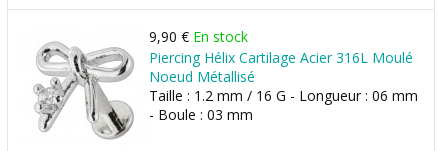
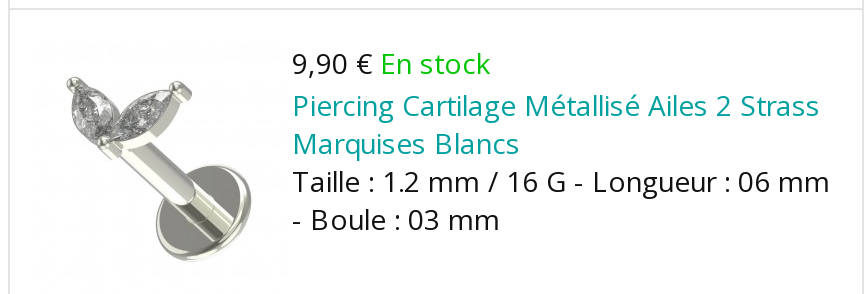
- [image]
- Piercing Hélix Cartilage Acier 316L Moulé
- Noeud Métallisé
+ [image]
+ Piercing Cartilage Métallisé Ailes 2 Strass
+ Marquises Blancs
